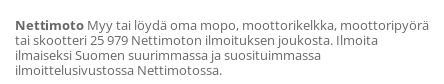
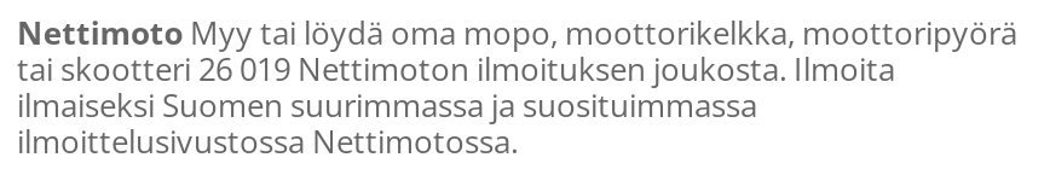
- tai skootteri 25 979 Nettimoton ilmoituksen joukosta. Ilmoita
+ tai skootteri 26 019 Nettimoton ilmoituksen joukosta. Ilmoita
